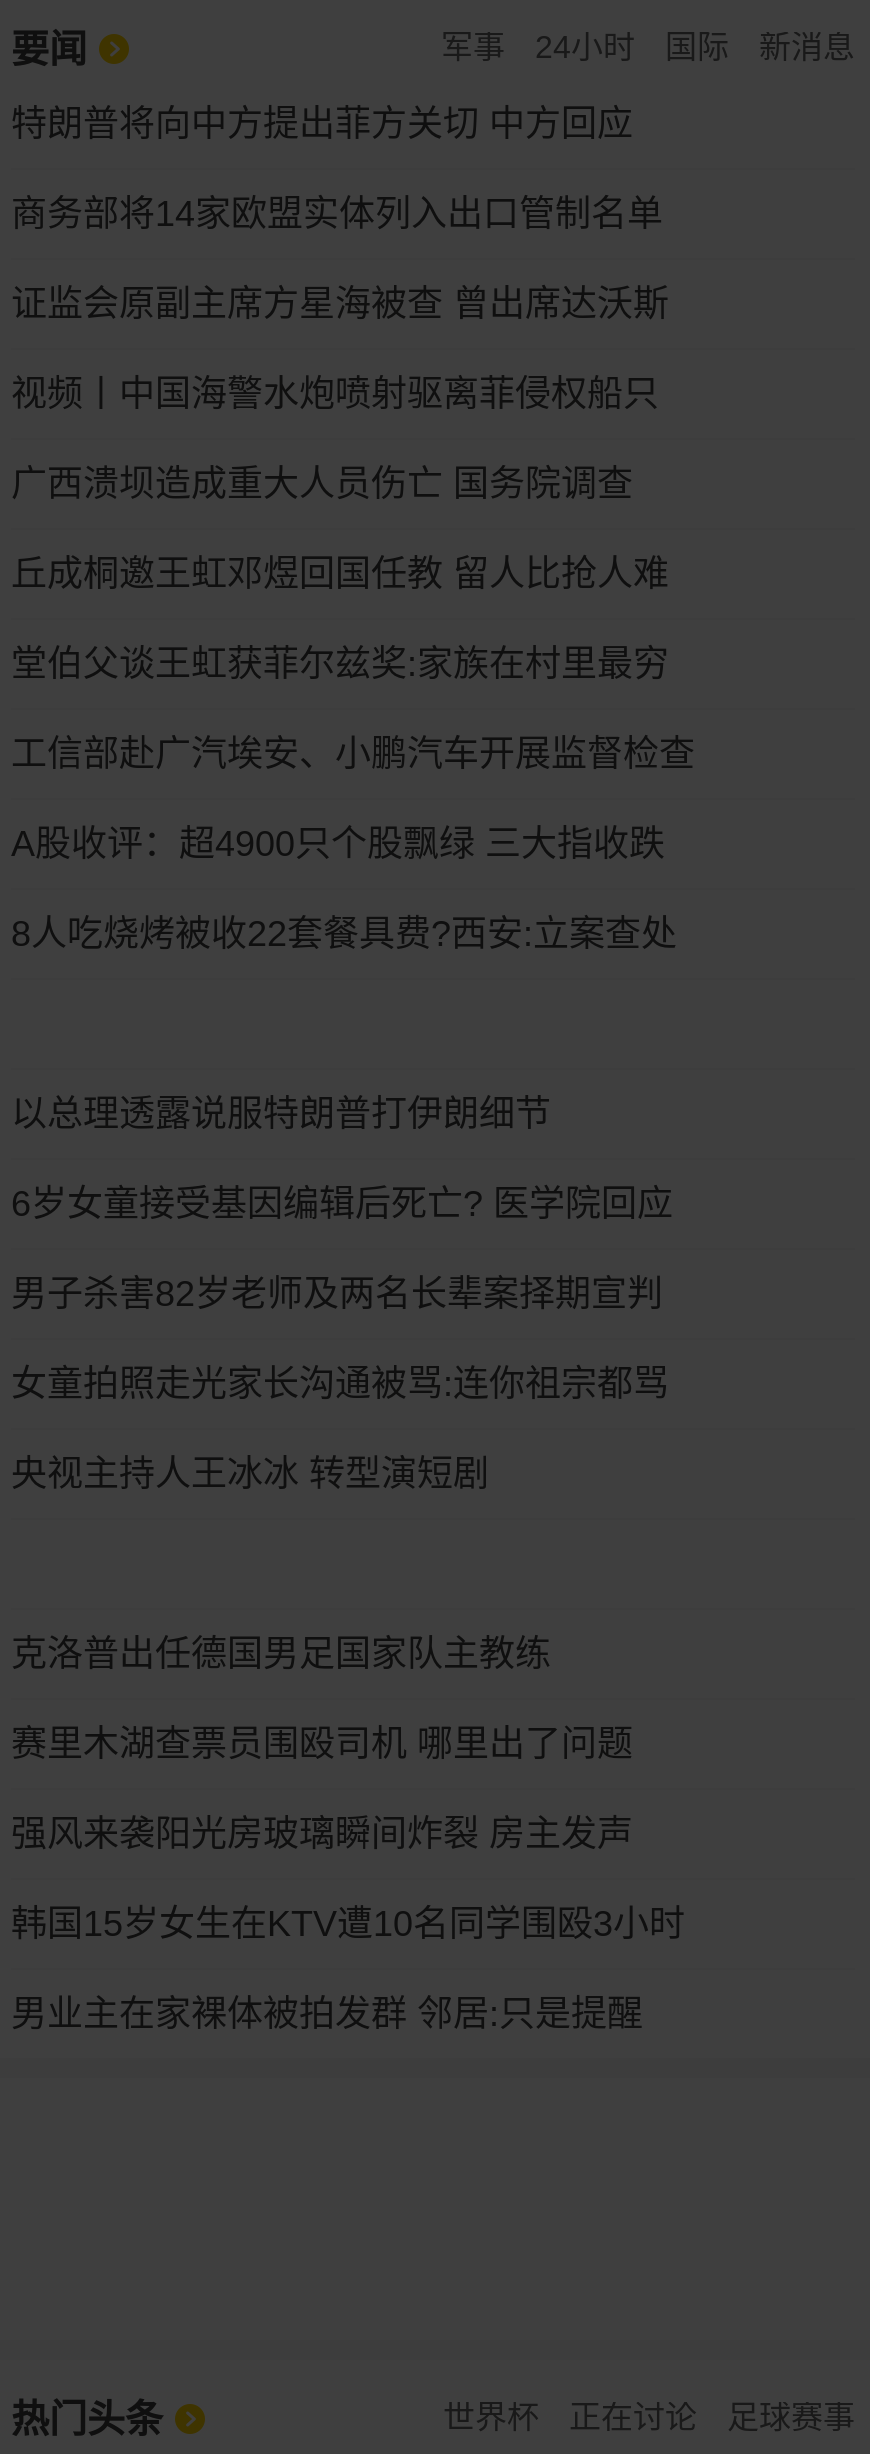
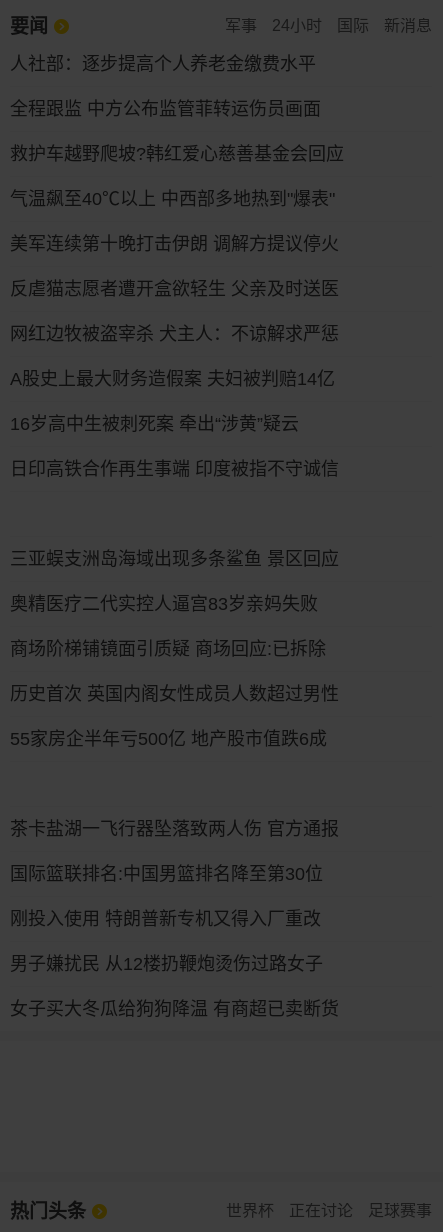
- 特朗普将向中方提出菲方关切 中方回应
+ 人社部：逐步提高个人养老金缴费水平

- 商务部将14家欧盟实体列入出口管制名单
+ 全程跟监 中方公布监管菲转运伤员画面

- 证监会原副主席方星海被查 曾出席达沃斯
+ 救护车越野爬坡?韩红爱心慈善基金会回应

- 视频丨中国海警水炮喷射驱离菲侵权船只
+ 气温飙至40℃以上 中西部多地热到"爆表"

- 广西溃坝造成重大人员伤亡 国务院调查
+ 美军连续第十晚打击伊朗 调解方提议停火

- 丘成桐邀王虹邓煜回国任教 留人比抢人难
+ 反虐猫志愿者遭开盒欲轻生 父亲及时送医

- 堂伯父谈王虹获菲尔兹奖:家族在村里最穷
+ 网红边牧被盗宰杀 犬主人：不谅解求严惩

- 工信部赴广汽埃安、小鹏汽车开展监督检查
+ A股史上最大财务造假案 夫妇被判赔14亿

- A股收评：超4900只个股飘绿 三大指收跌
+ 16岁高中生被刺死案 牵出“涉黄”疑云

- 8人吃烧烤被收22套餐具费?西安:立案查处
+ 日印高铁合作再生事端 印度被指不守诚信

- 以总理透露说服特朗普打伊朗细节
+ 三亚蜈支洲岛海域出现多条鲨鱼 景区回应

- 6岁女童接受基因编辑后死亡? 医学院回应
+ 奥精医疗二代实控人逼宫83岁亲妈失败

- 男子杀害82岁老师及两名长辈案择期宣判
+ 商场阶梯铺镜面引质疑 商场回应:已拆除

- 女童拍照走光家长沟通被骂:连你祖宗都骂
+ 历史首次 英国内阁女性成员人数超过男性

- 央视主持人王冰冰 转型演短剧
+ 55家房企半年亏500亿 地产股市值跌6成

- 克洛普出任德国男足国家队主教练
+ 茶卡盐湖一飞行器坠落致两人伤 官方通报

- 赛里木湖查票员围殴司机 哪里出了问题
+ 国际篮联排名:中国男篮排名降至第30位

- 强风来袭阳光房玻璃瞬间炸裂 房主发声
+ 刚投入使用 特朗普新专机又得入厂重改

- 韩国15岁女生在KTV遭10名同学围殴3小时
+ 男子嫌扰民 从12楼扔鞭炮烫伤过路女子

- 男业主在家裸体被拍发群 邻居:只是提醒
+ 女子买大冬瓜给狗狗降温 有商超已卖断货
